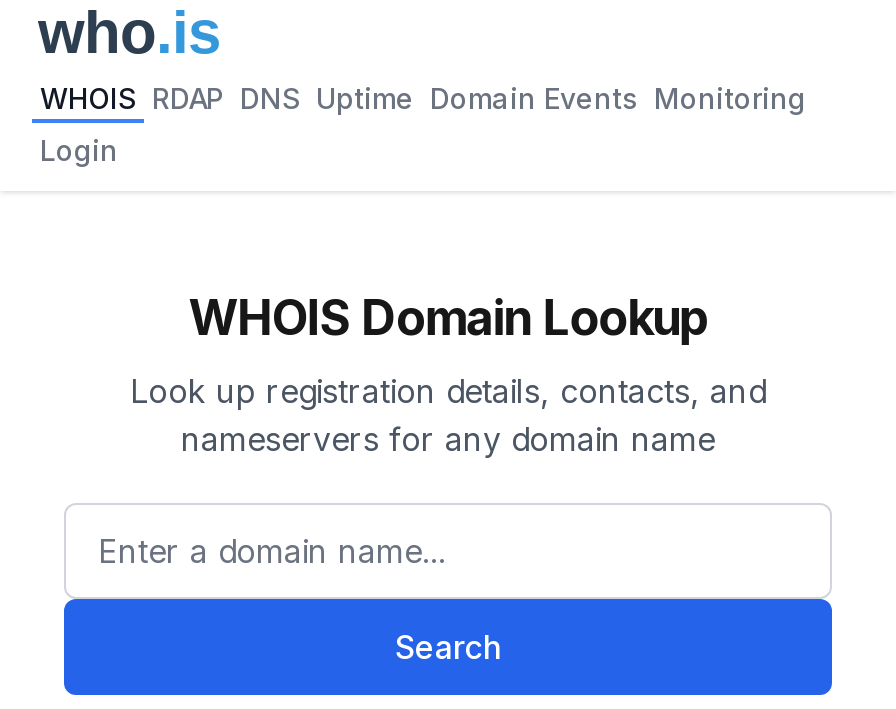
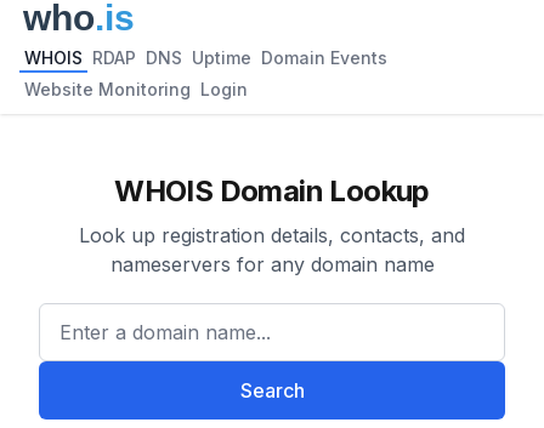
- WHOIS RDAP DNS Uptime Domain Events Monitoring
+ WHOIS RDAP DNS Uptime Domain Events

- Login
+ Website Monitoring Login
